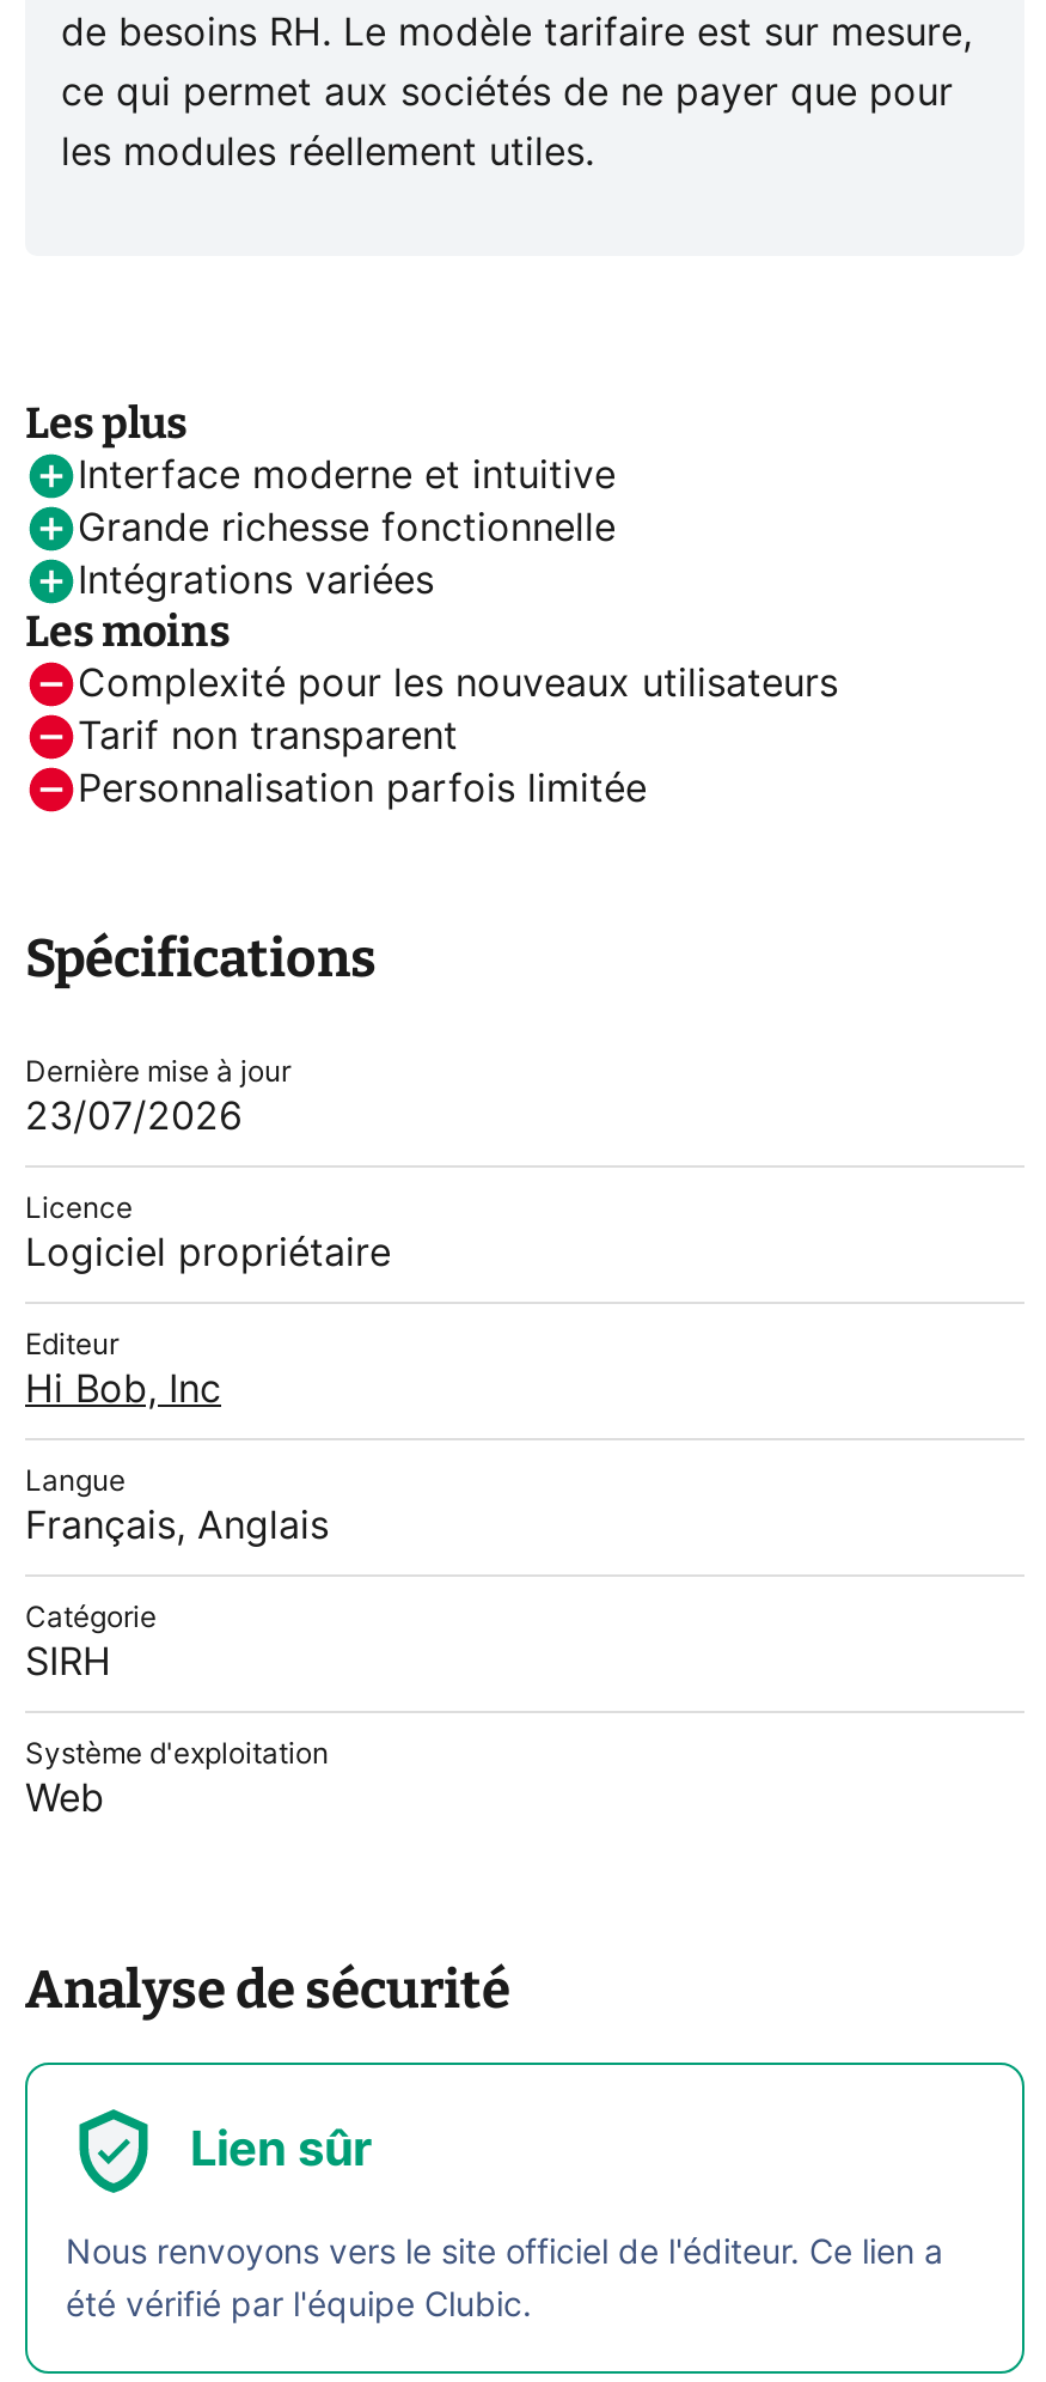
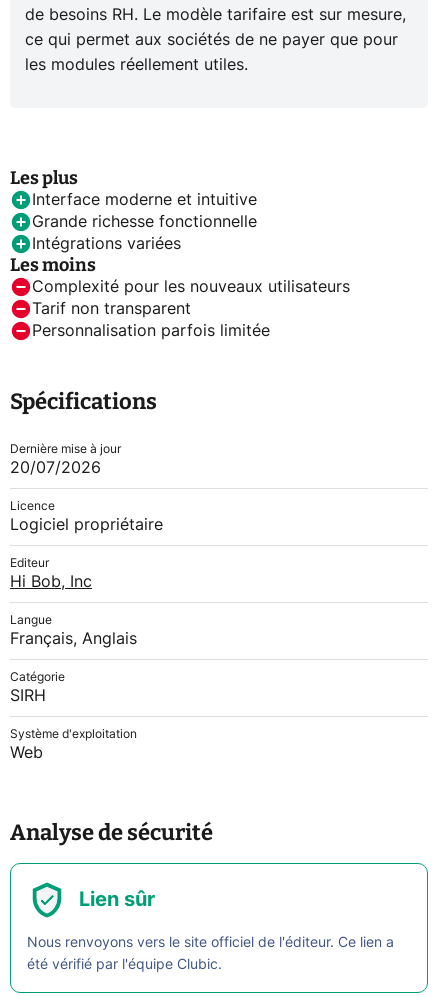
- 23/07/2026
+ 20/07/2026
